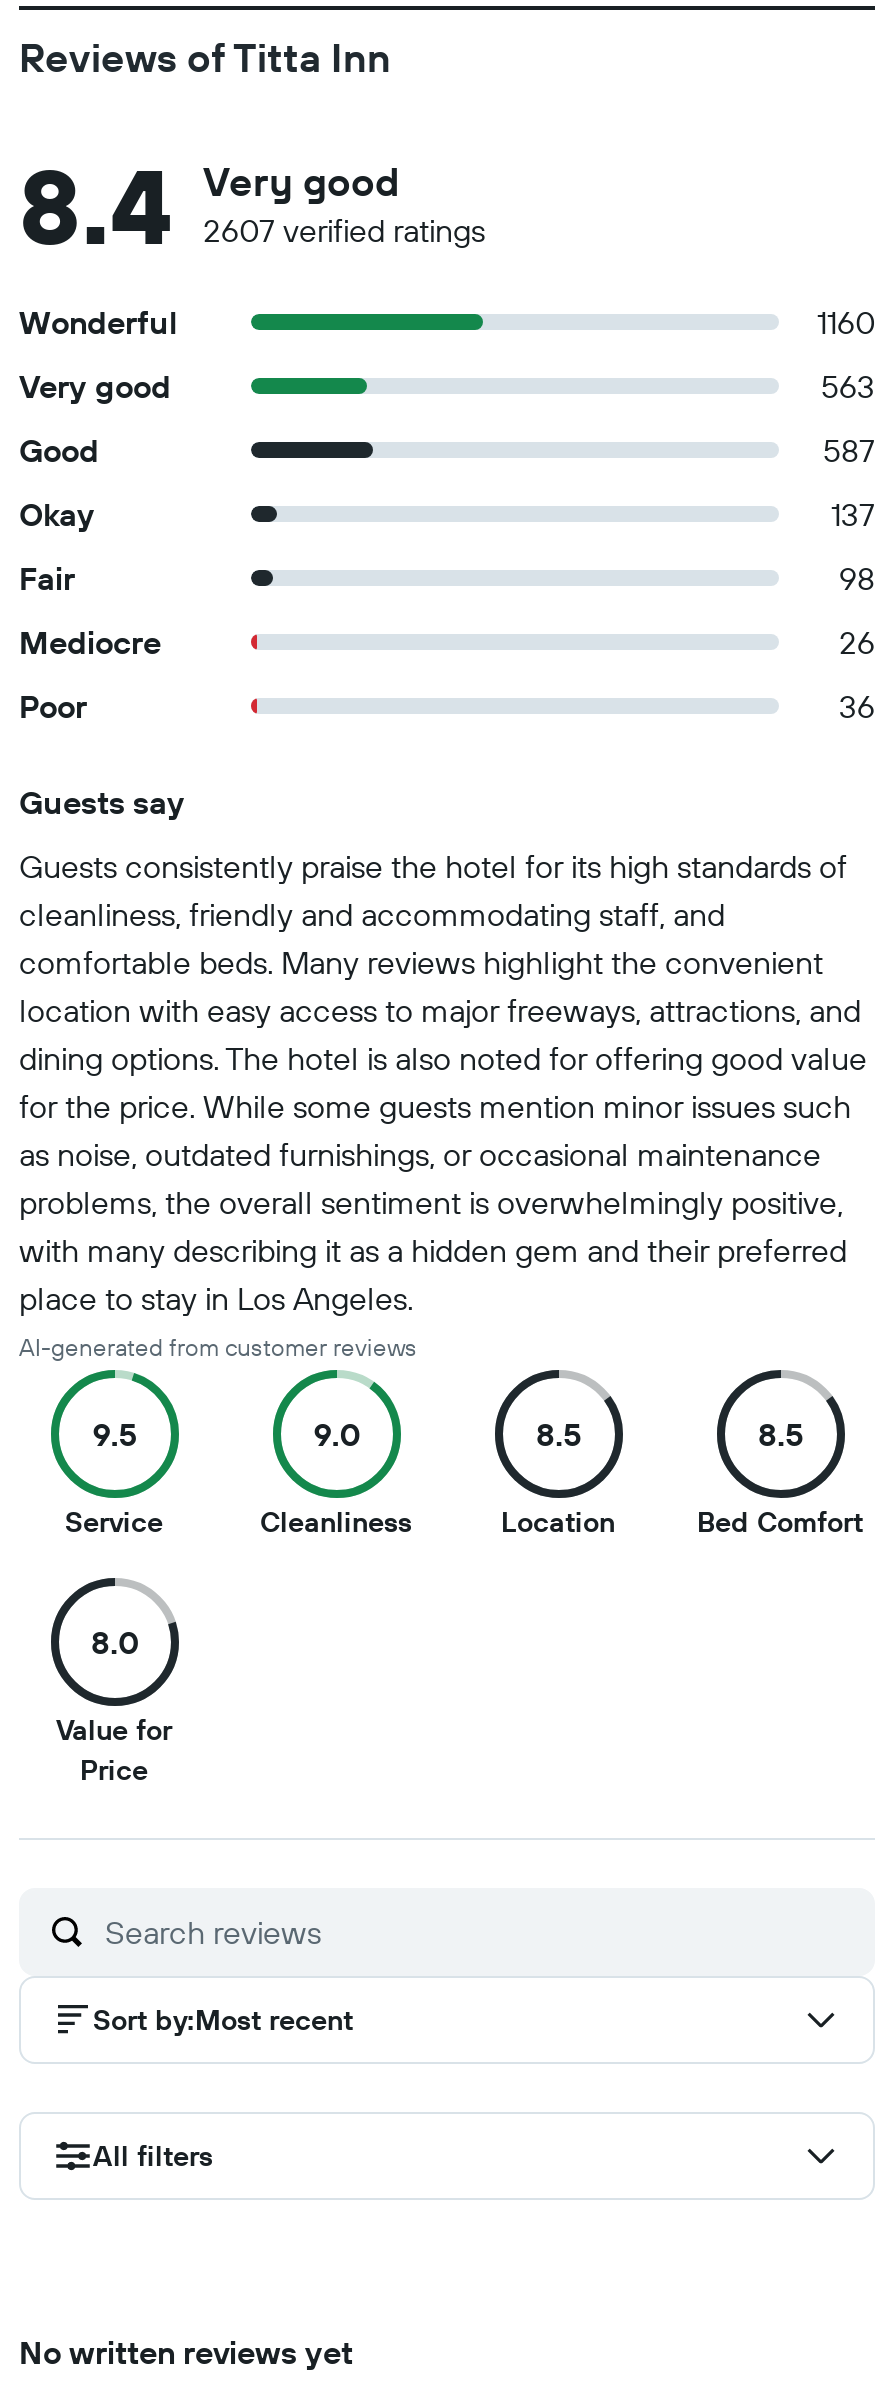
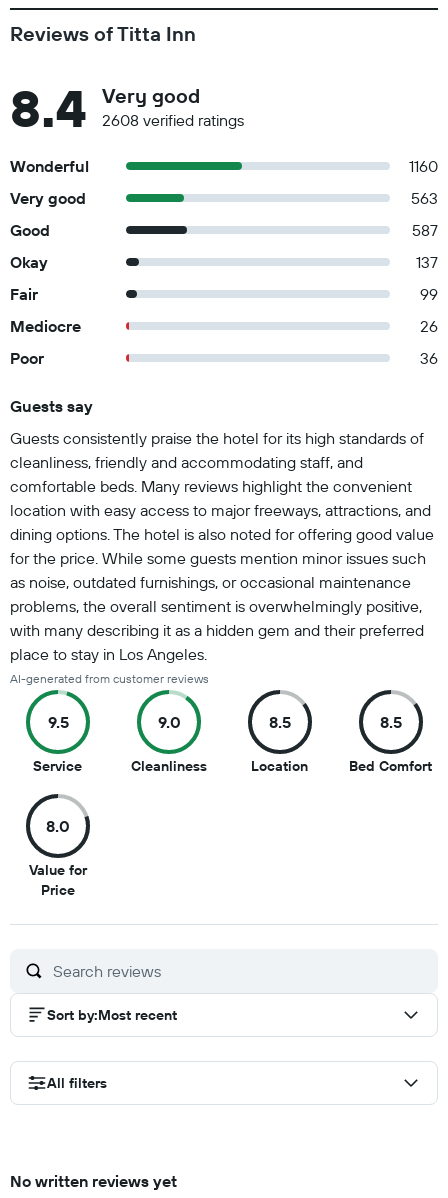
- 2607 verified ratings
+ 2608 verified ratings

- 98
+ 99
